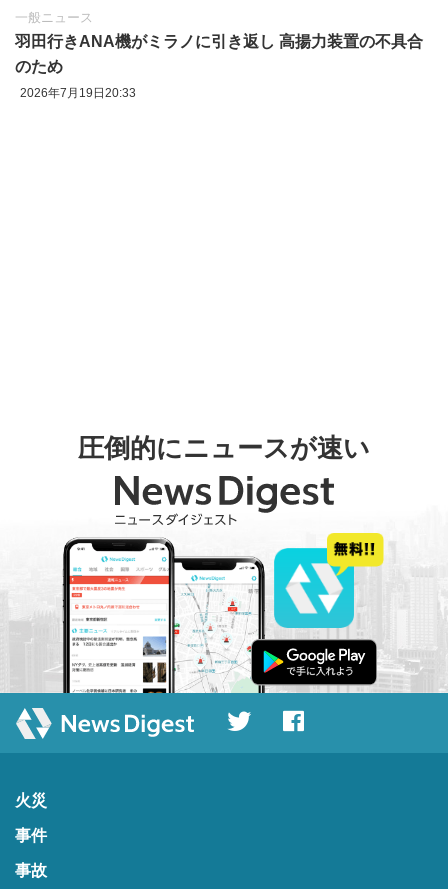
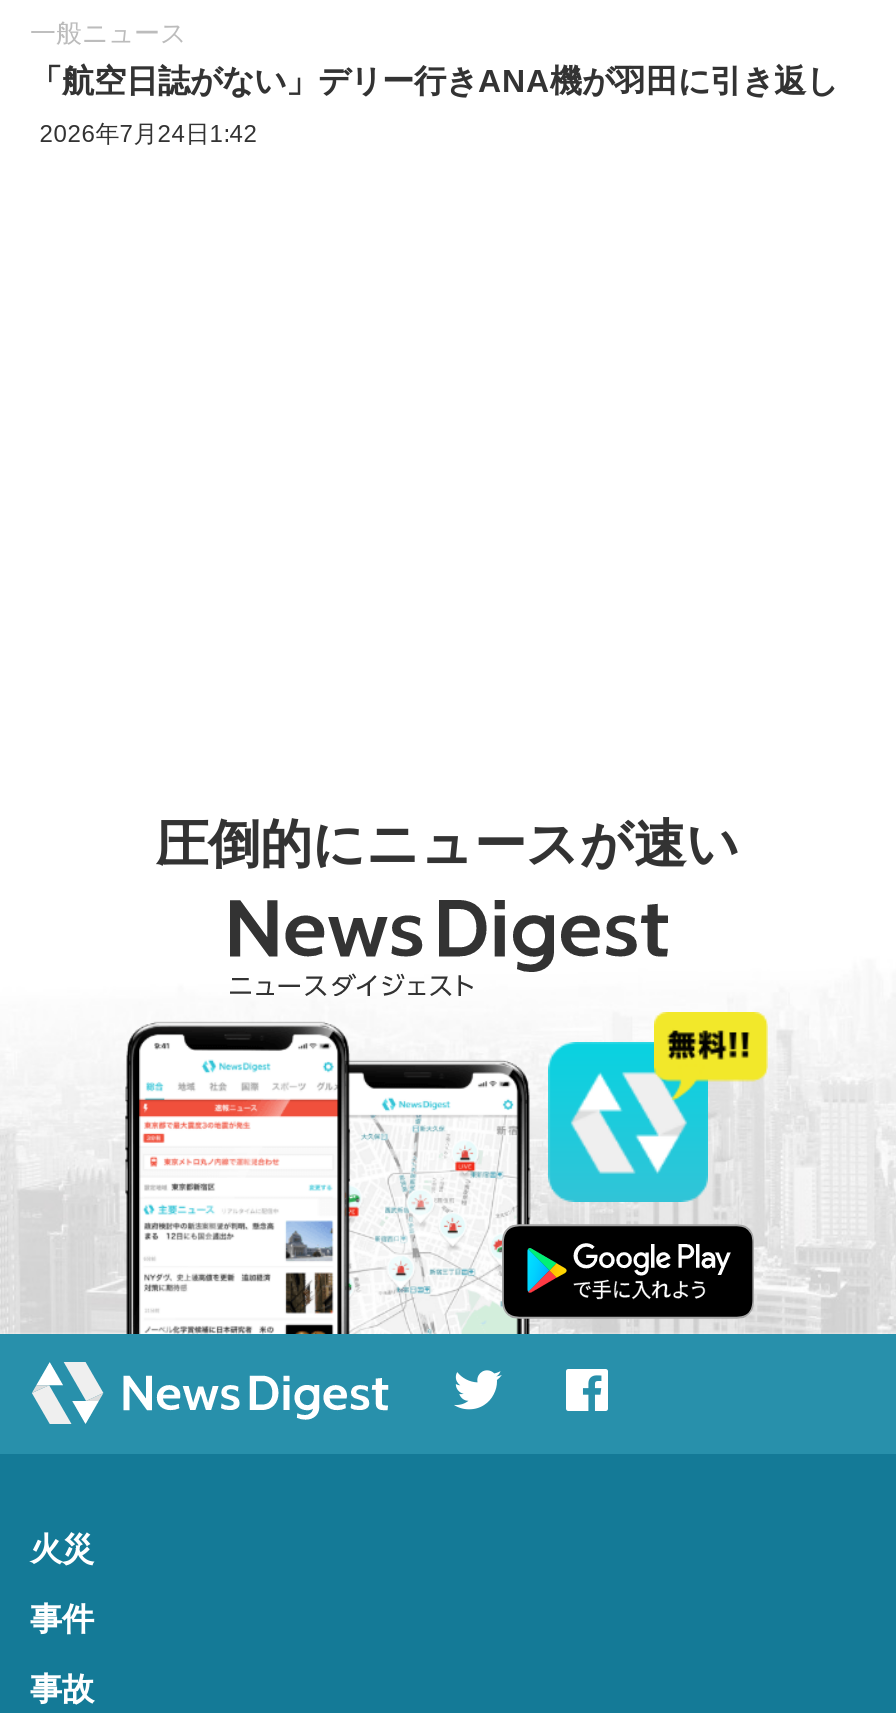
- 羽田行きANA機がミラノに引き返し 高揚力装置の不具合
- のため
- 2026年7月19日20:33
+ 「航空日誌がない」デリー行きANA機が羽田に引き返し
+ 2026年7月24日1:42
